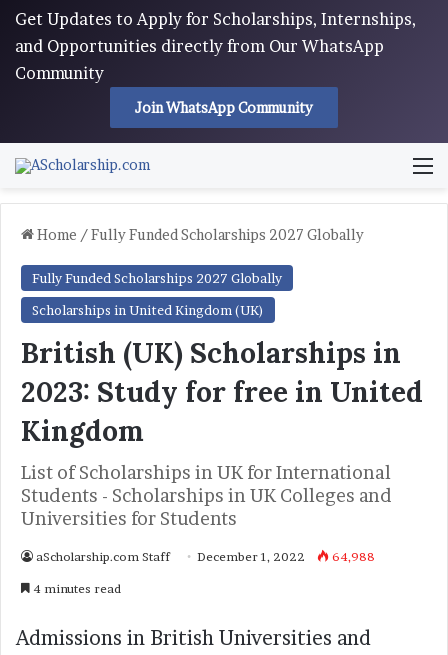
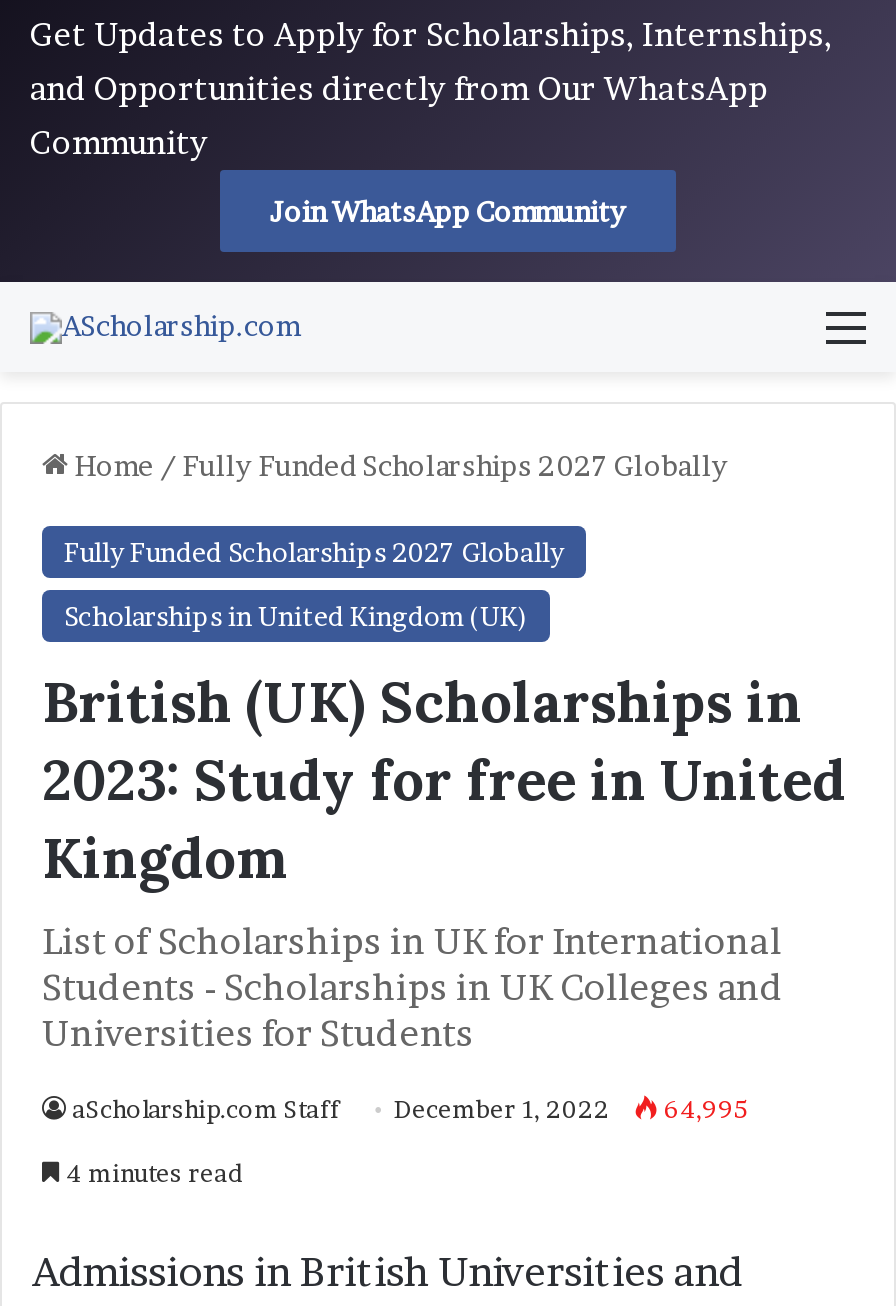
- aScholarship.com Staff December 1, 2022 64,988
+ aScholarship.com Staff December 1, 2022 64,995
